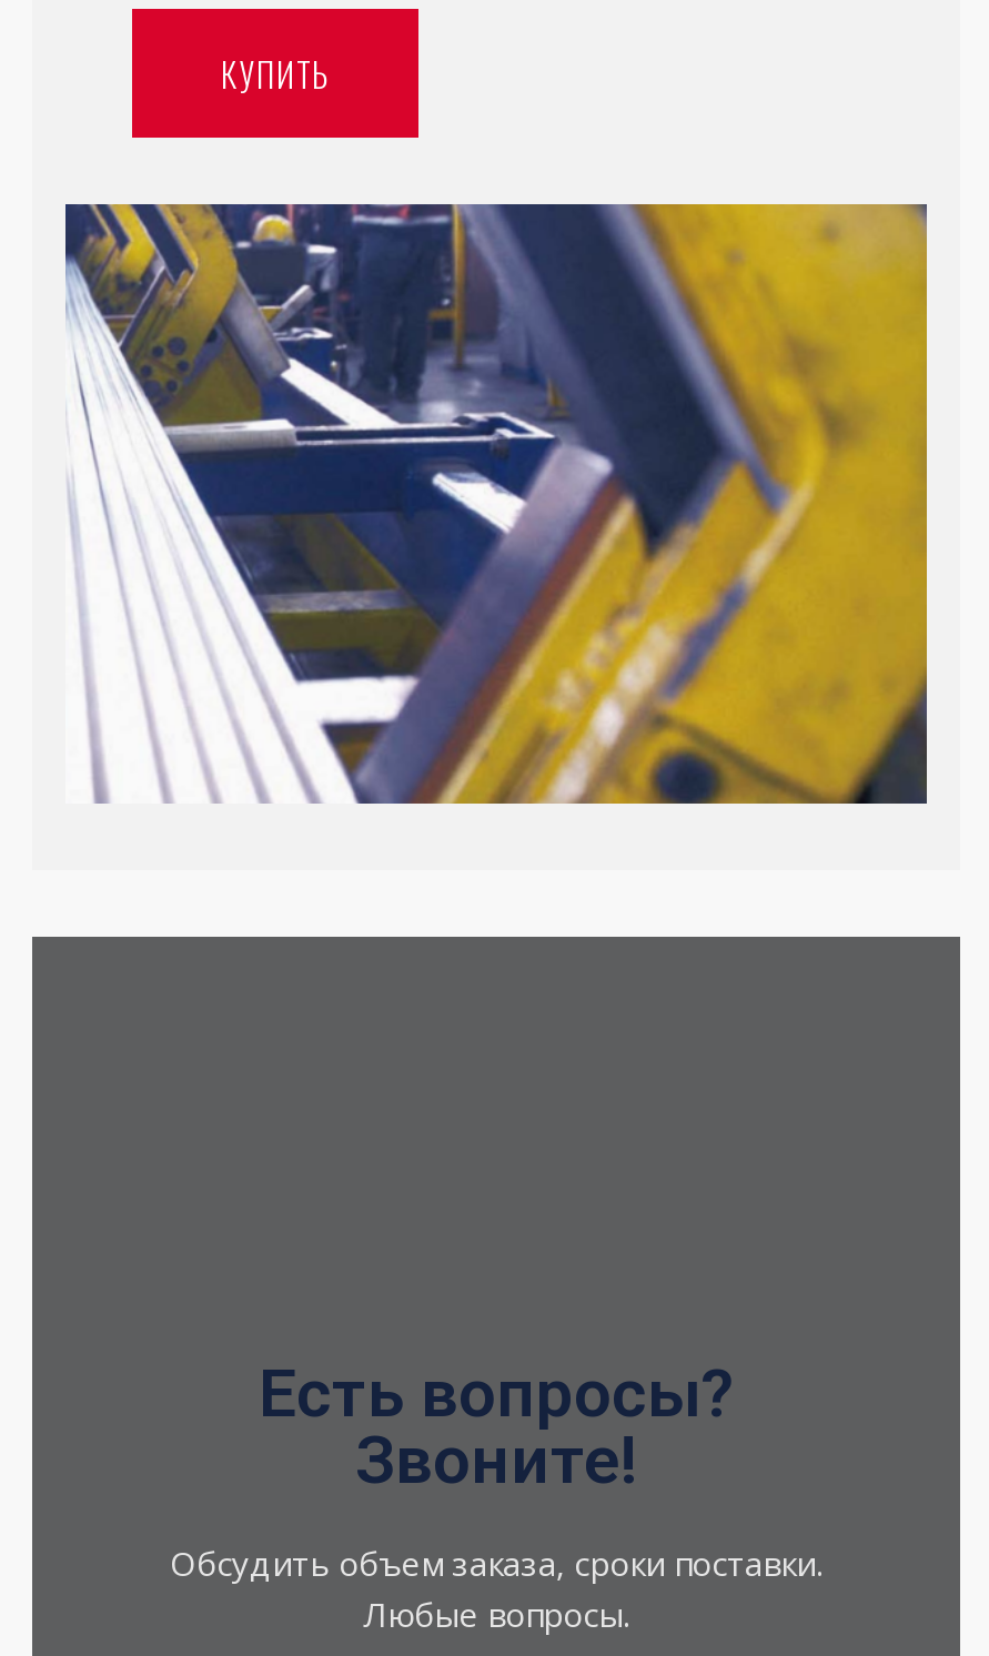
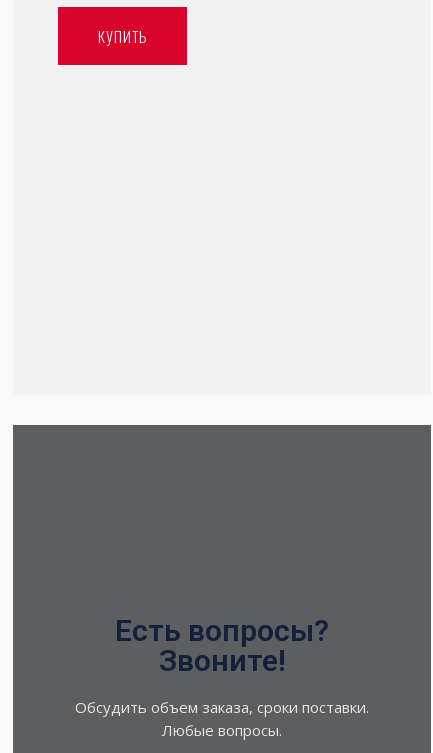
- [image]
